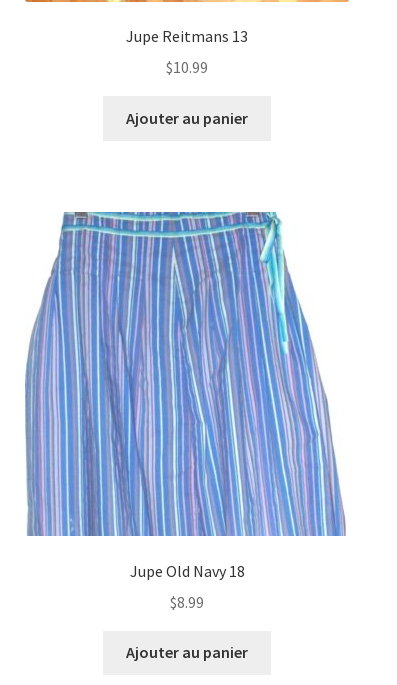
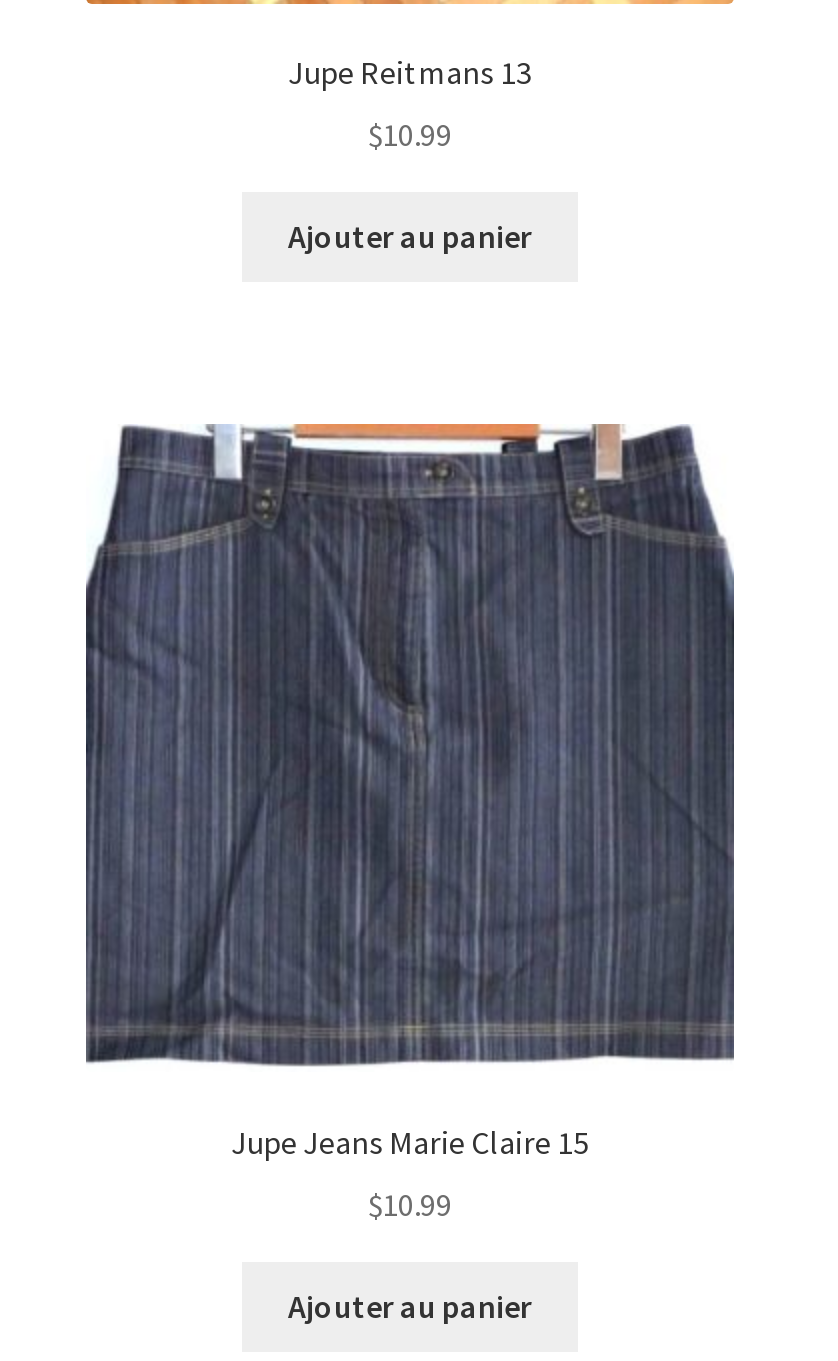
- [image]
- Jupe Old Navy 18
+ [image]
+ Jupe Jeans Marie Claire 15

- $8.99
+ $10.99
